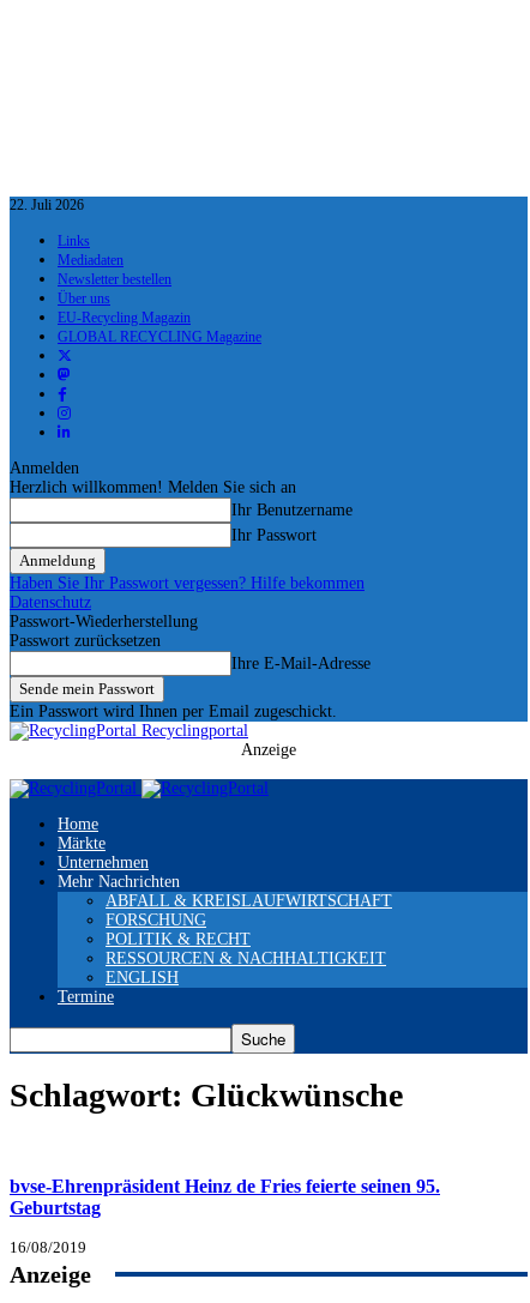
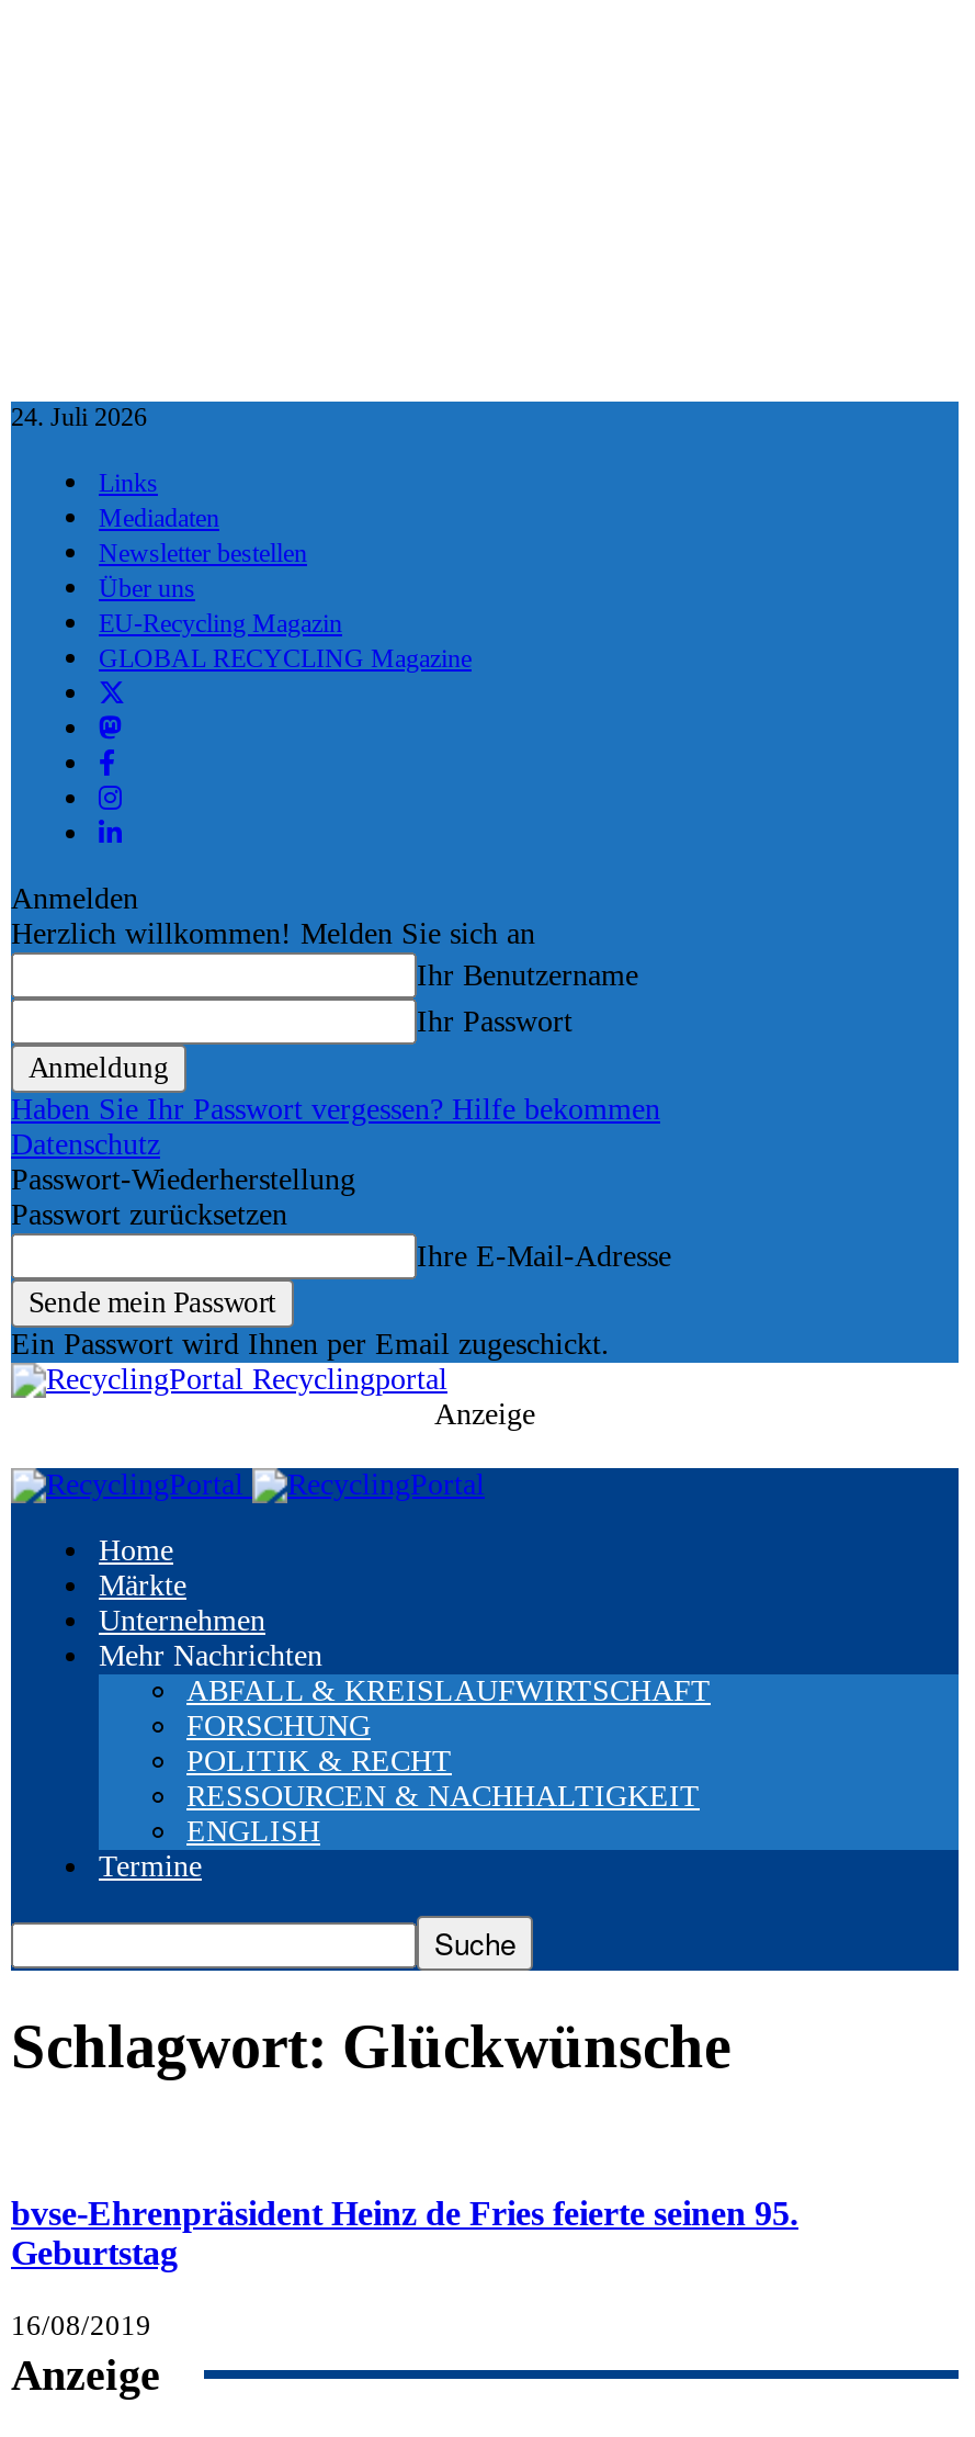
- 22. Juli 2026
+ 24. Juli 2026
